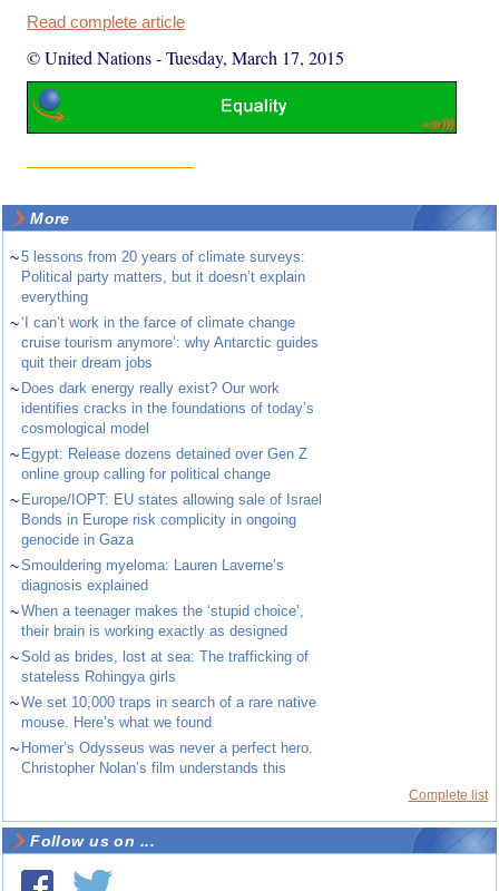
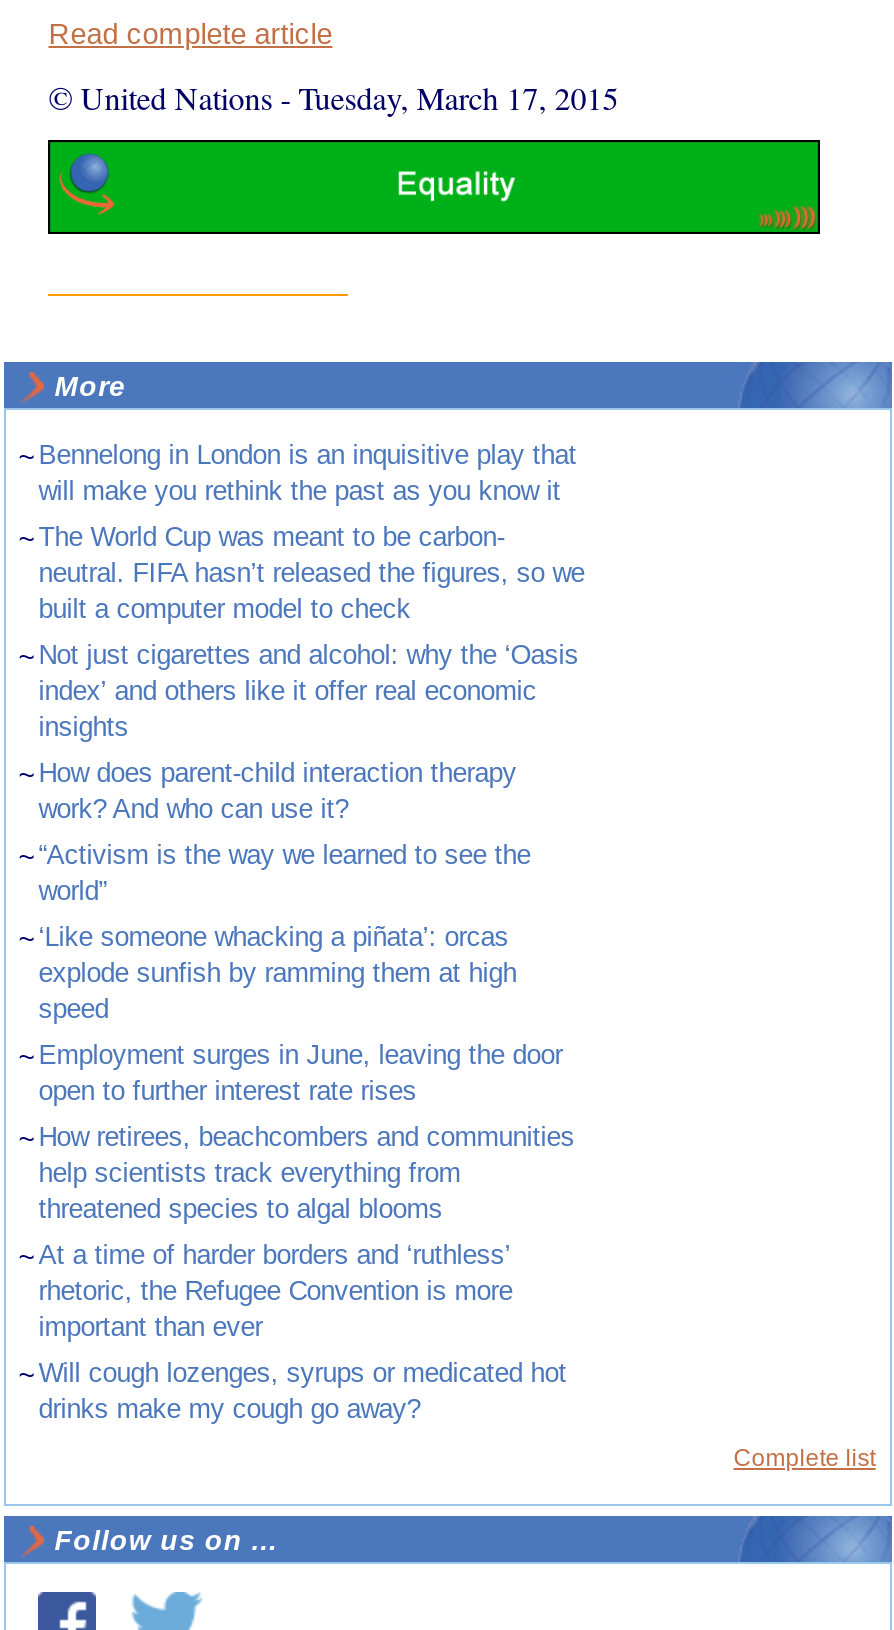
- ~ 5 lessons from 20 years of climate surveys:
- Political party matters, but it doesn’t explain
- everything
+ ~ Bennelong in London is an inquisitive play that
+ will make you rethink the past as you know it

- ~ ‘I can’t work in the farce of climate change
- cruise tourism anymore’: why Antarctic guides
- quit their dream jobs
+ ~ The World Cup was meant to be carbon-
+ neutral. FIFA hasn’t released the figures, so we
+ built a computer model to check

- ~ Does dark energy really exist? Our work
- identifies cracks in the foundations of today’s
- cosmological model
+ ~ Not just cigarettes and alcohol: why the ‘Oasis
+ index’ and others like it offer real economic
+ insights

- ~ Egypt: Release dozens detained over Gen Z
- online group calling for political change
+ ~ How does parent-child interaction therapy
+ work? And who can use it?

- ~ Europe/IOPT: EU states allowing sale of Israel
- Bonds in Europe risk complicity in ongoing
- genocide in Gaza
+ ~ “Activism is the way we learned to see the
+ world”

- ~ Smouldering myeloma: Lauren Laverne’s
- diagnosis explained
+ ~ ‘Like someone whacking a piñata’: orcas
+ explode sunfish by ramming them at high
+ speed

- ~ When a teenager makes the ‘stupid choice’,
- their brain is working exactly as designed
+ ~ Employment surges in June, leaving the door
+ open to further interest rate rises

- ~ Sold as brides, lost at sea: The trafficking of
- stateless Rohingya girls
+ ~ How retirees, beachcombers and communities
+ help scientists track everything from
+ threatened species to algal blooms

- ~ We set 10,000 traps in search of a rare native
- mouse. Here’s what we found
+ ~ At a time of harder borders and ‘ruthless’
+ rhetoric, the Refugee Convention is more
+ important than ever

- ~ Homer’s Odysseus was never a perfect hero.
- Christopher Nolan’s film understands this
+ ~ Will cough lozenges, syrups or medicated hot
+ drinks make my cough go away?
